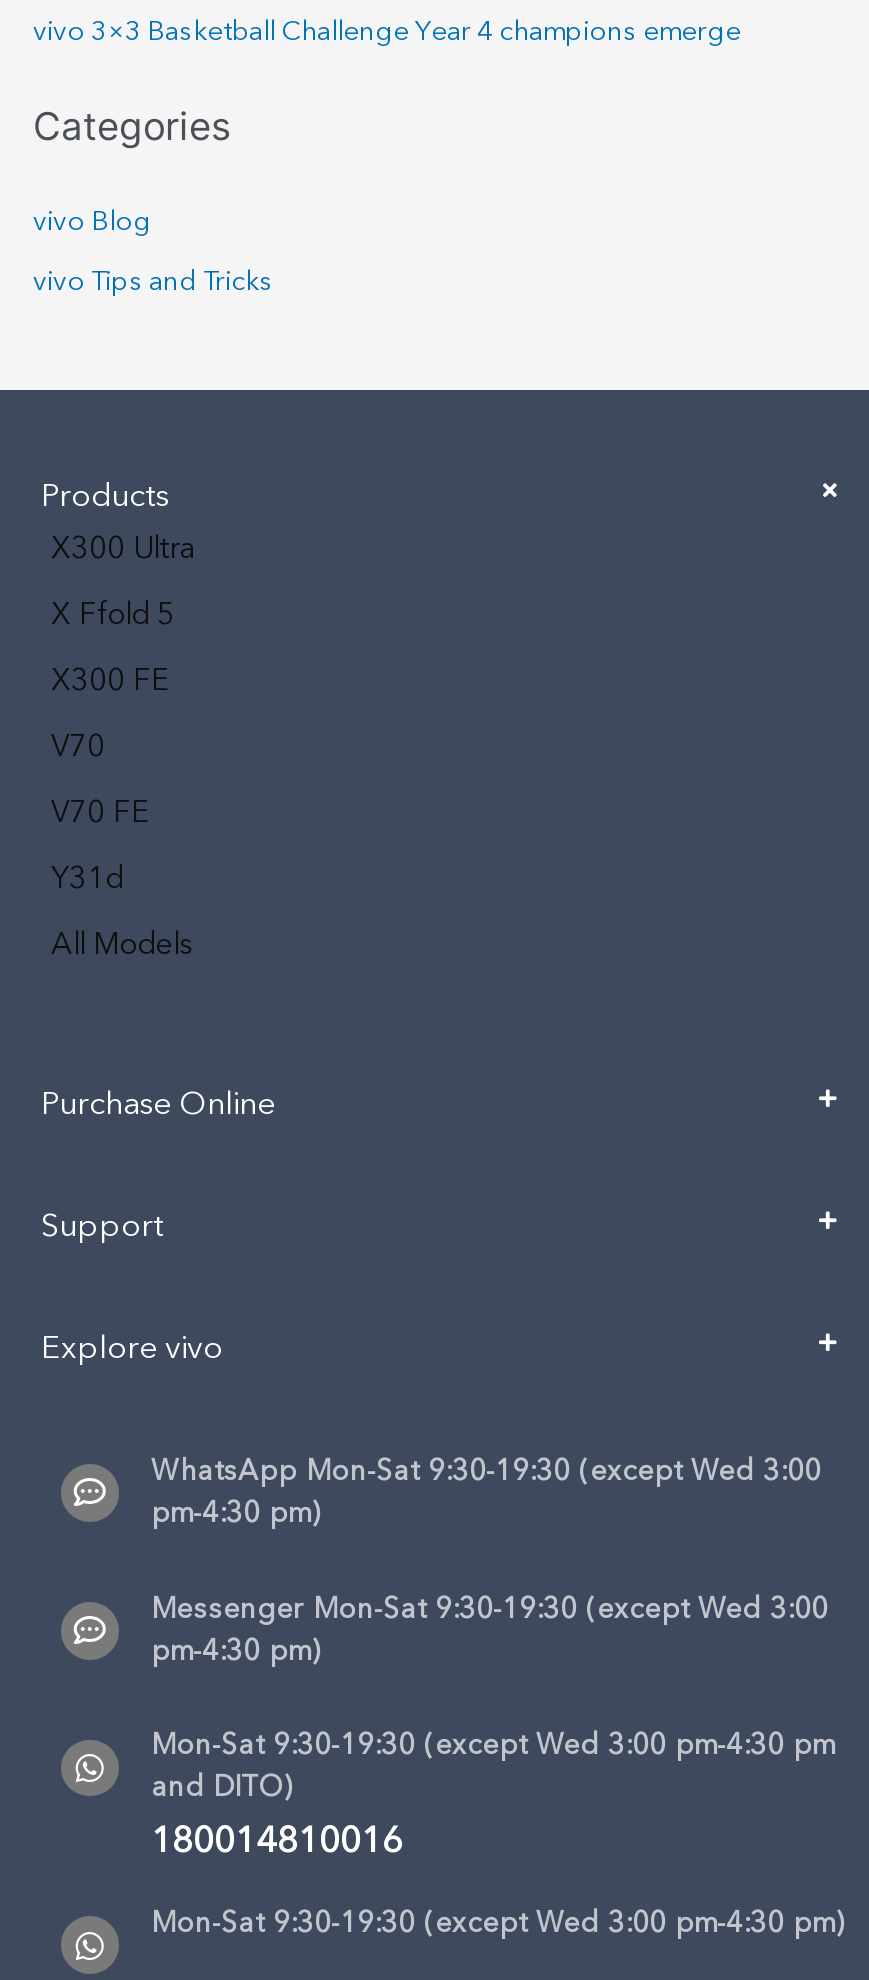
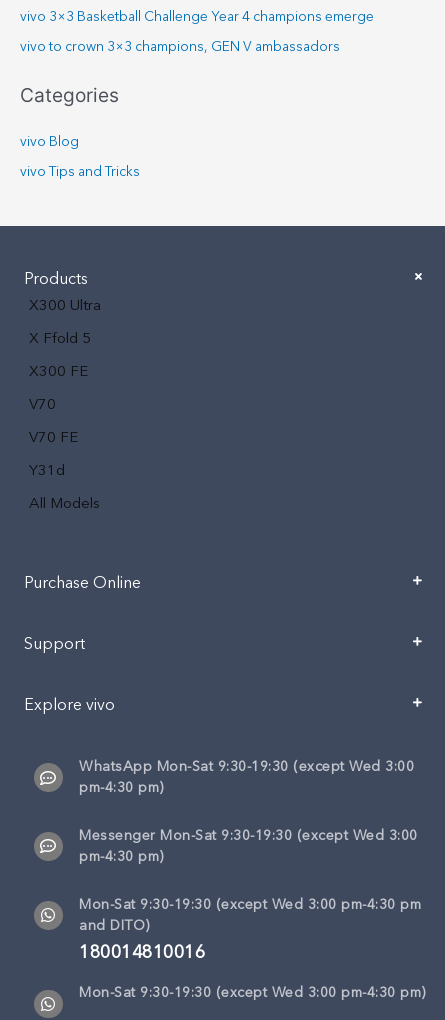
+ vivo to crown 3×3 champions, GEN V ambassadors
